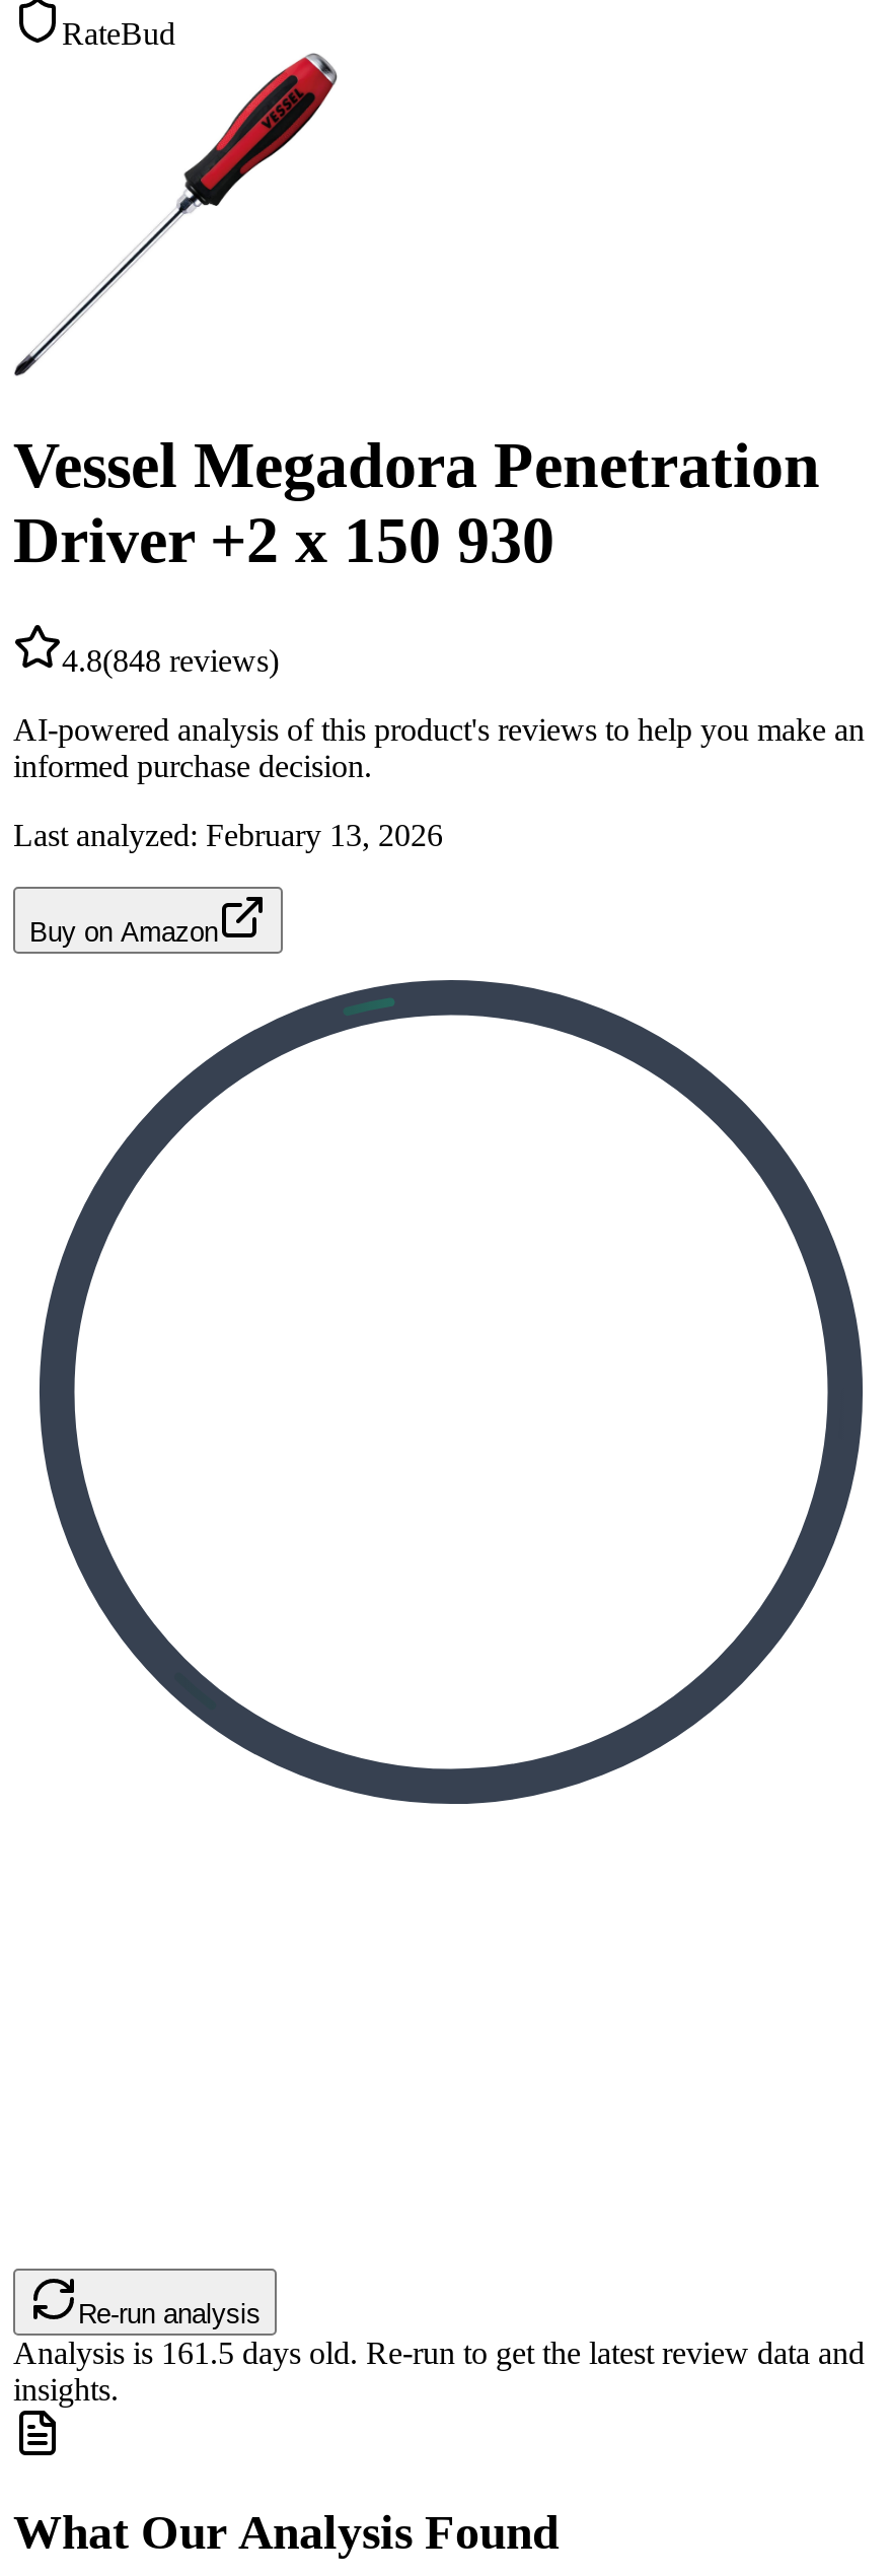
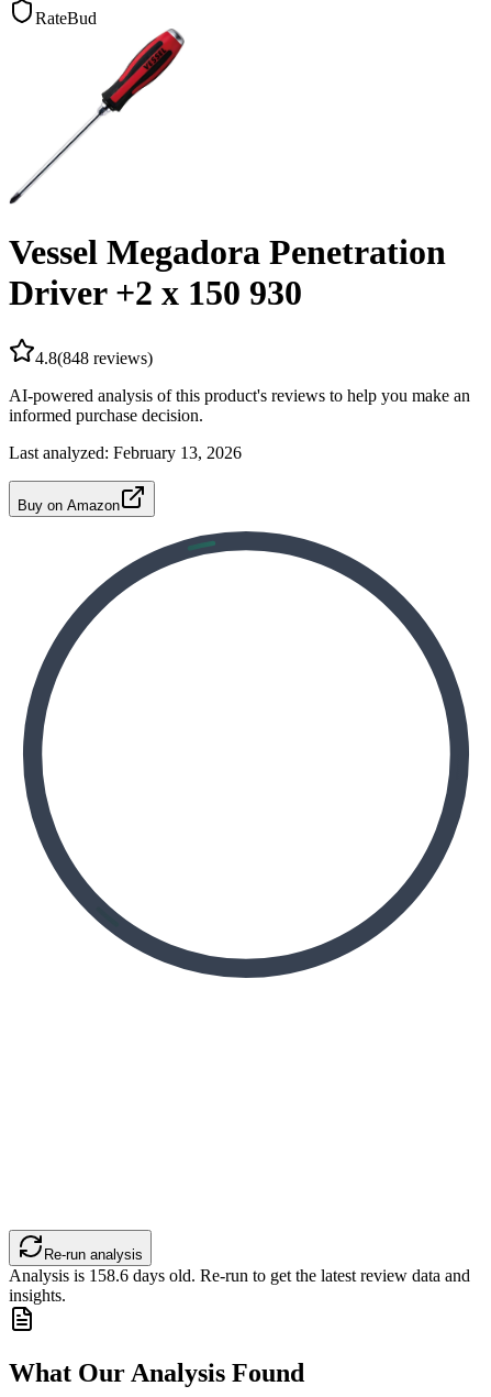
- Analysis is161.5days old. Re-run to get the latest review data and
+ Analysis is158.6days old. Re-run to get the latest review data and
